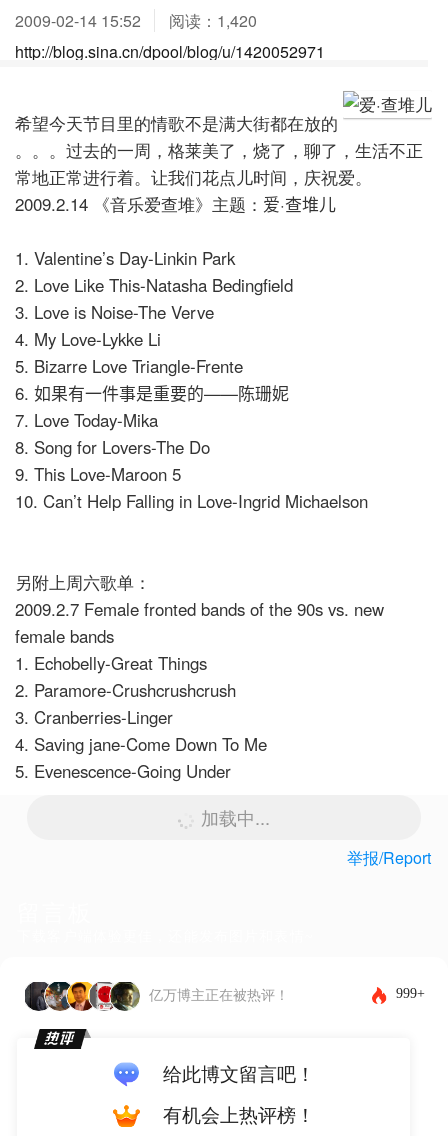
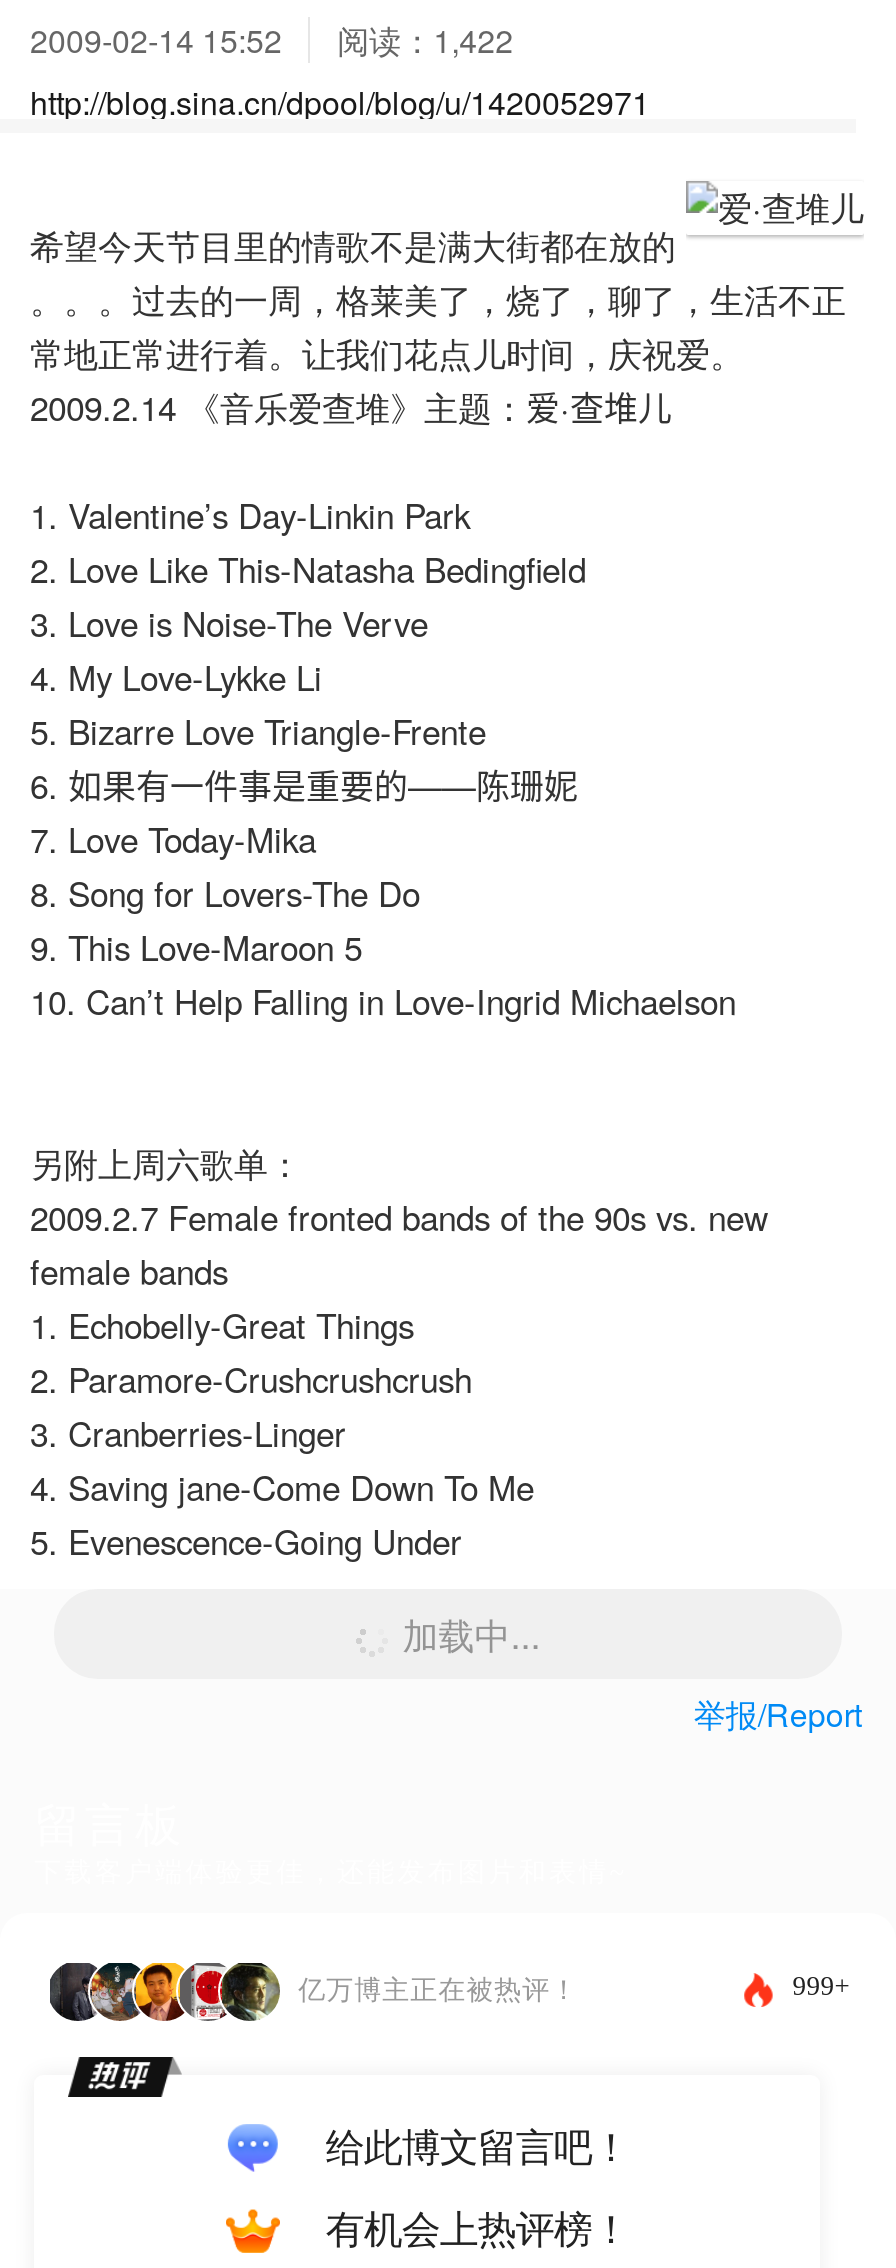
- 2009-02-14 15:52 阅读：1,420
+ 2009-02-14 15:52 阅读：1,422
